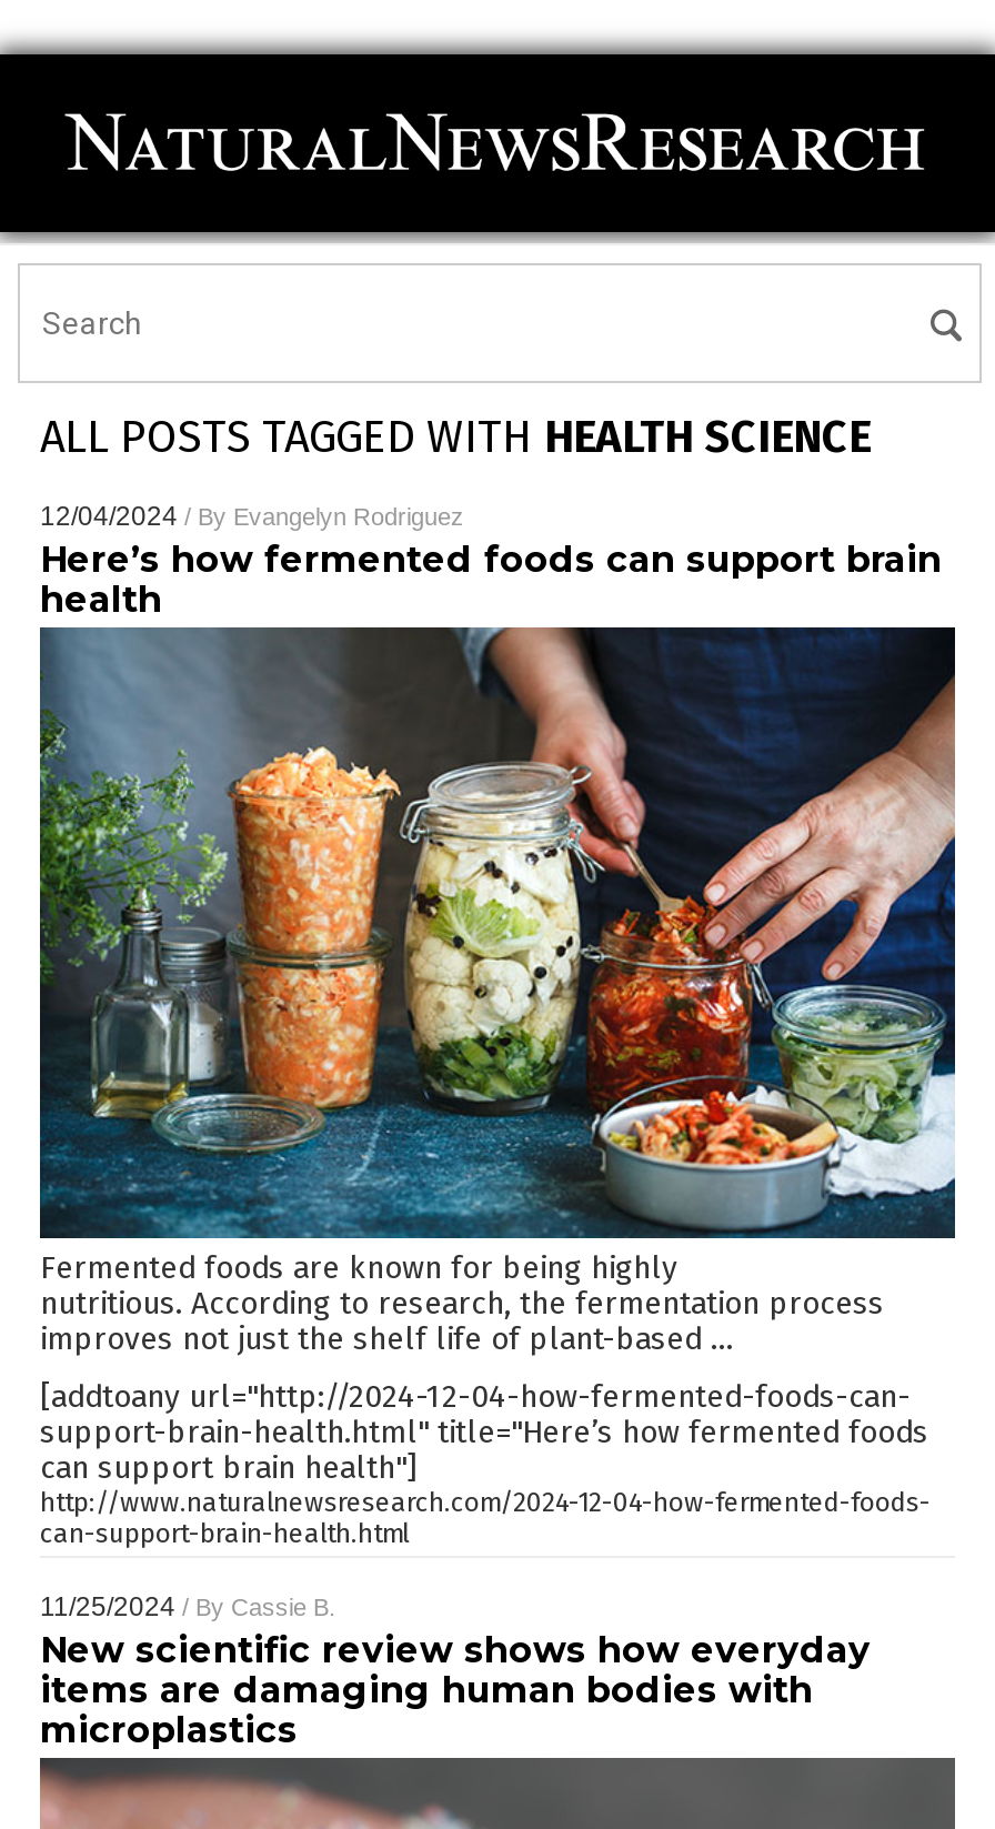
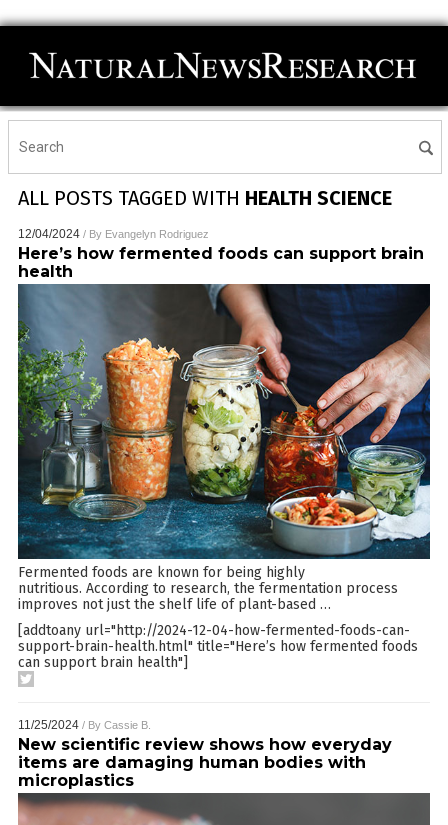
- http://www.naturalnewsresearch.com/2024-12-04-how-fermented-foods-
- can-support-brain-health.html
